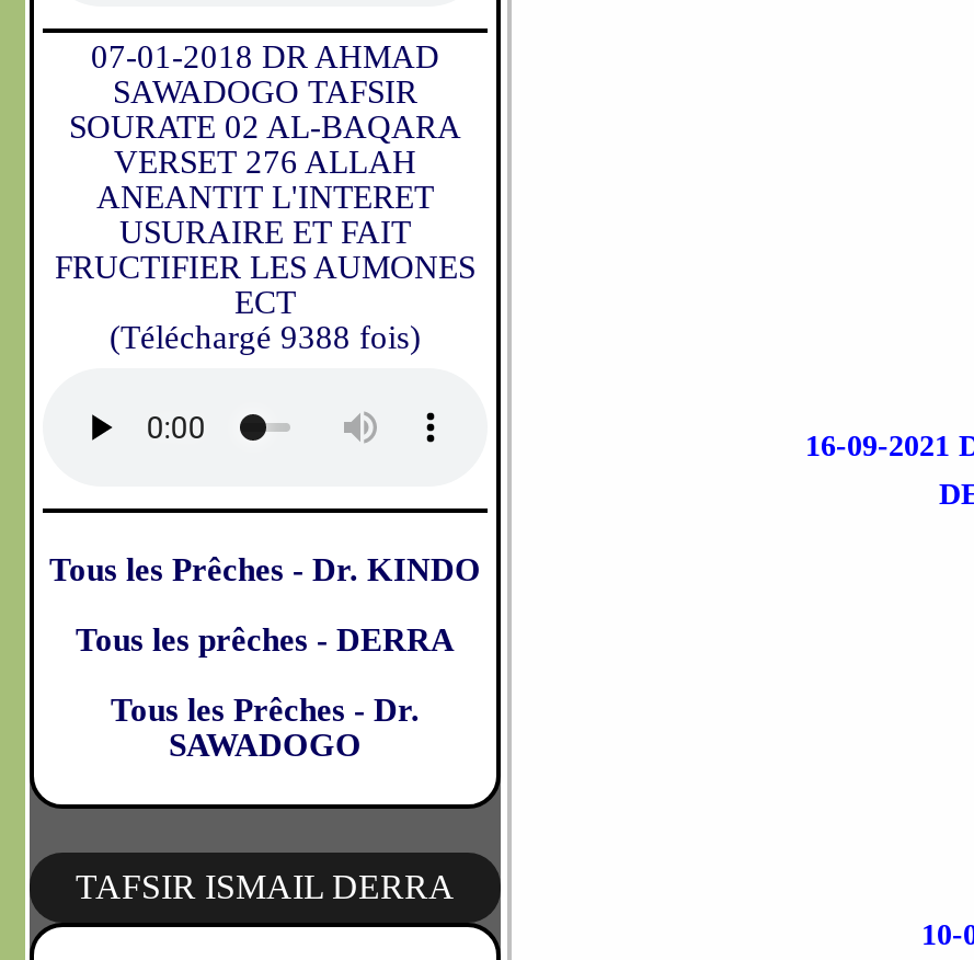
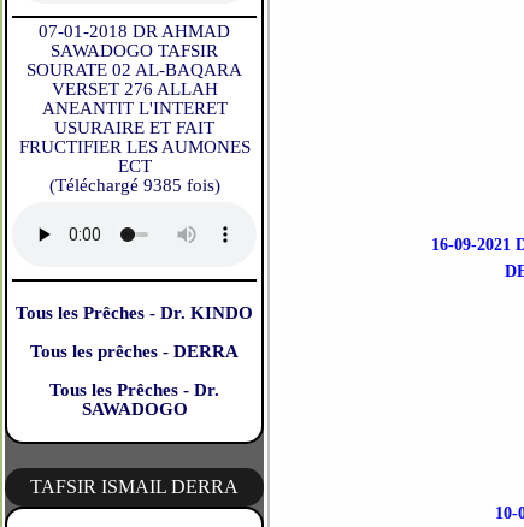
- (Téléchargé 9388 fois)
+ (Téléchargé 9385 fois)
